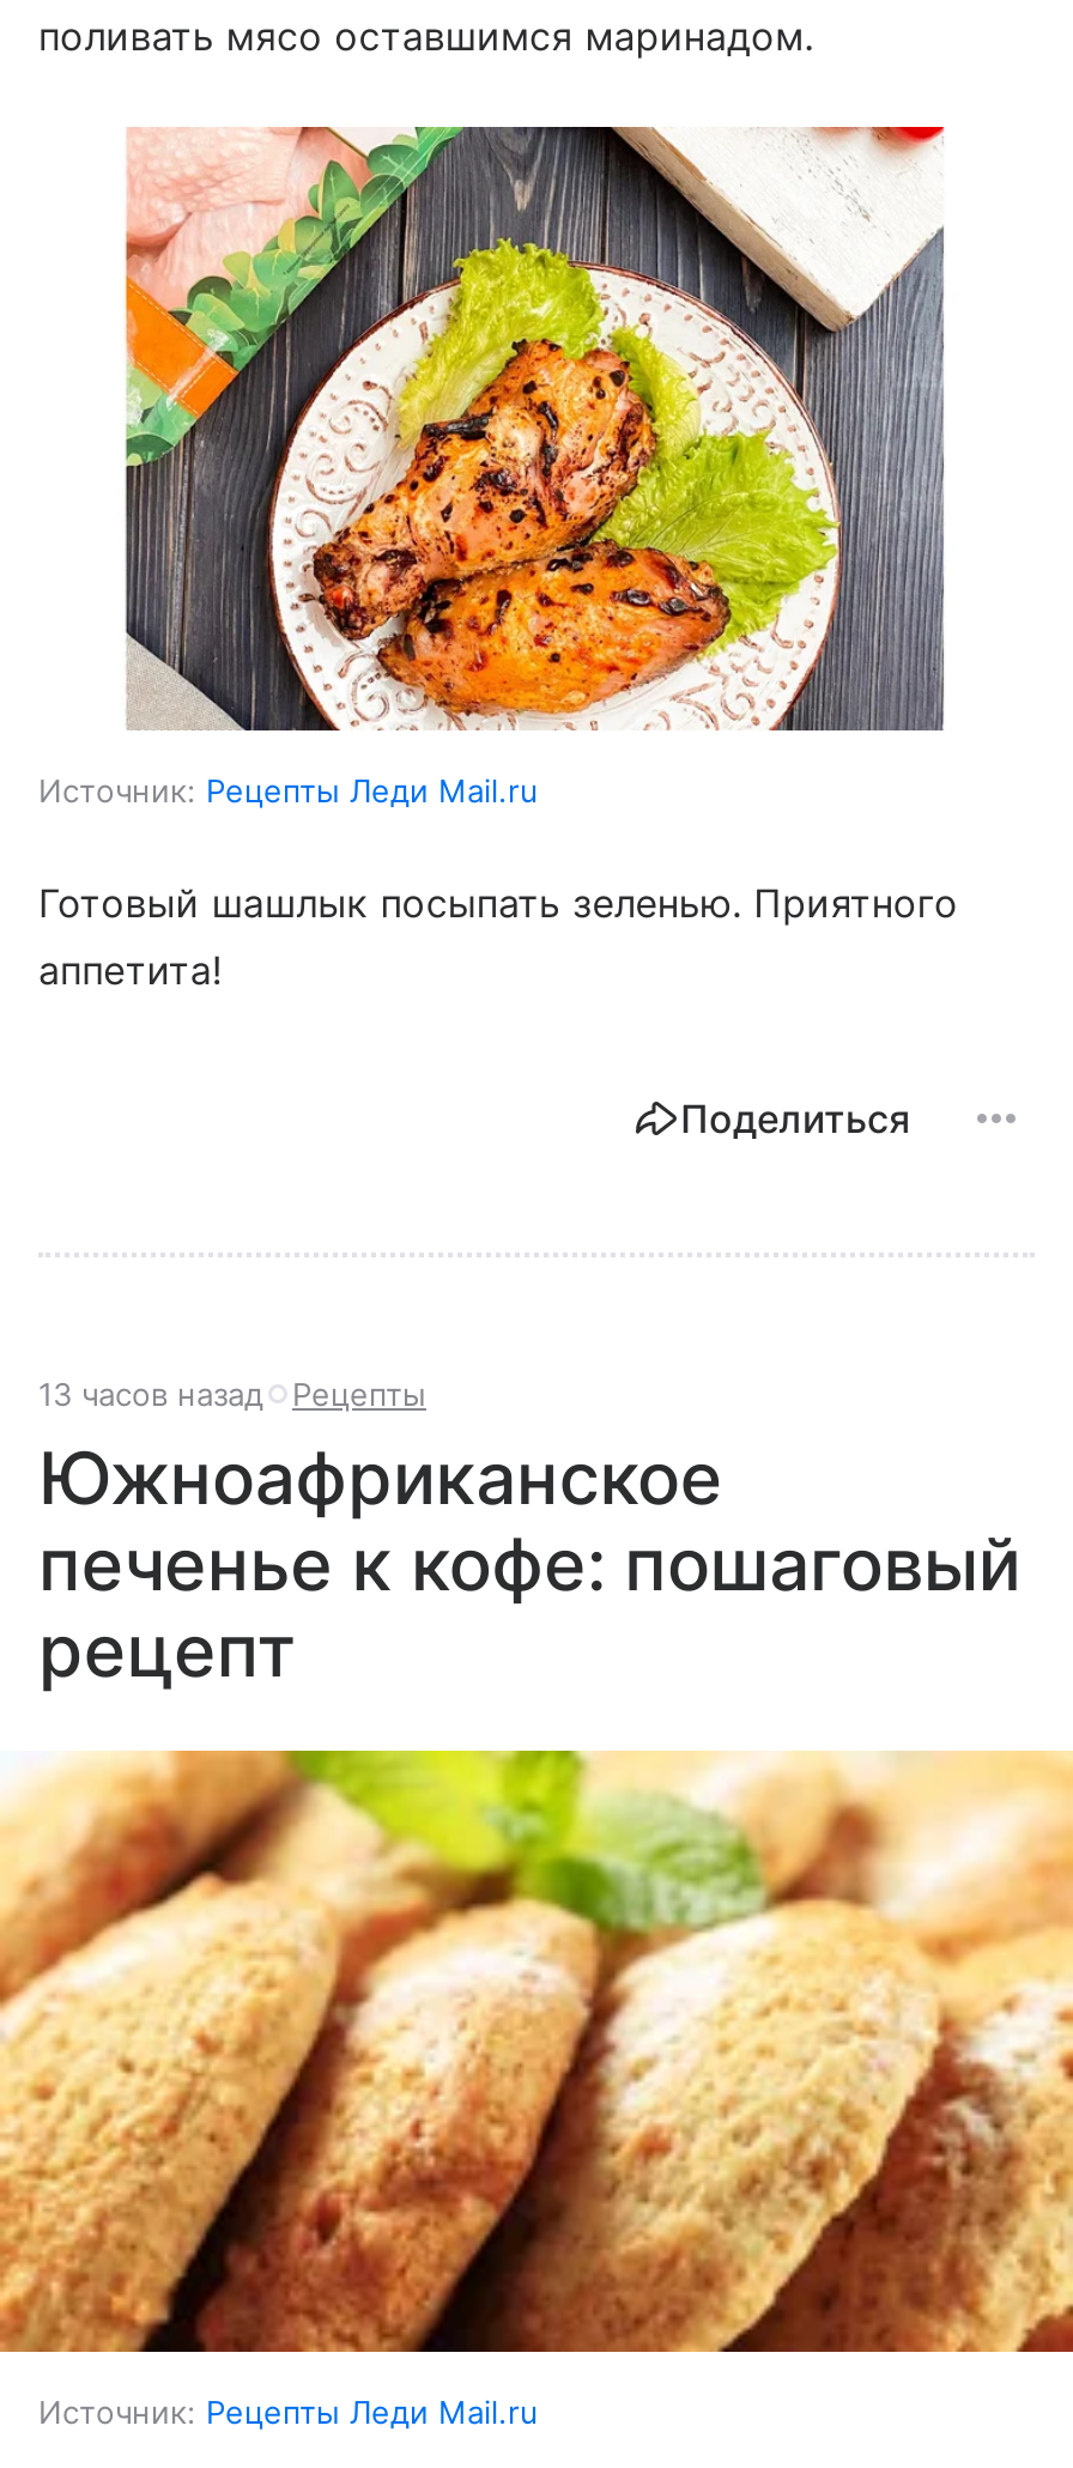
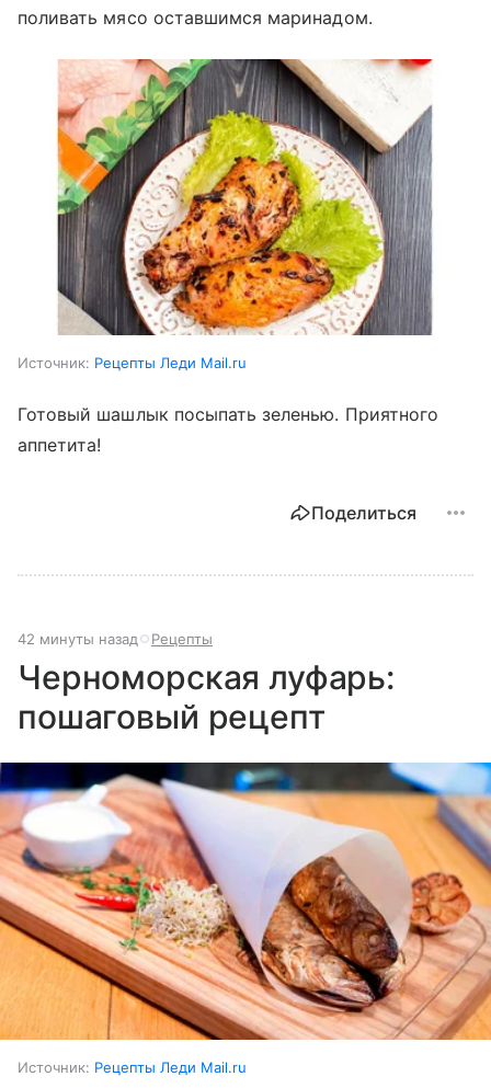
- 13 часов назад Рецепты
+ 42 минуты назад Рецепты

- Южноафриканское
- печенье к кофе: пошаговый
- рецепт
+ Черноморская луфарь:
+ пошаговый рецепт

- [image]
+ [image]
